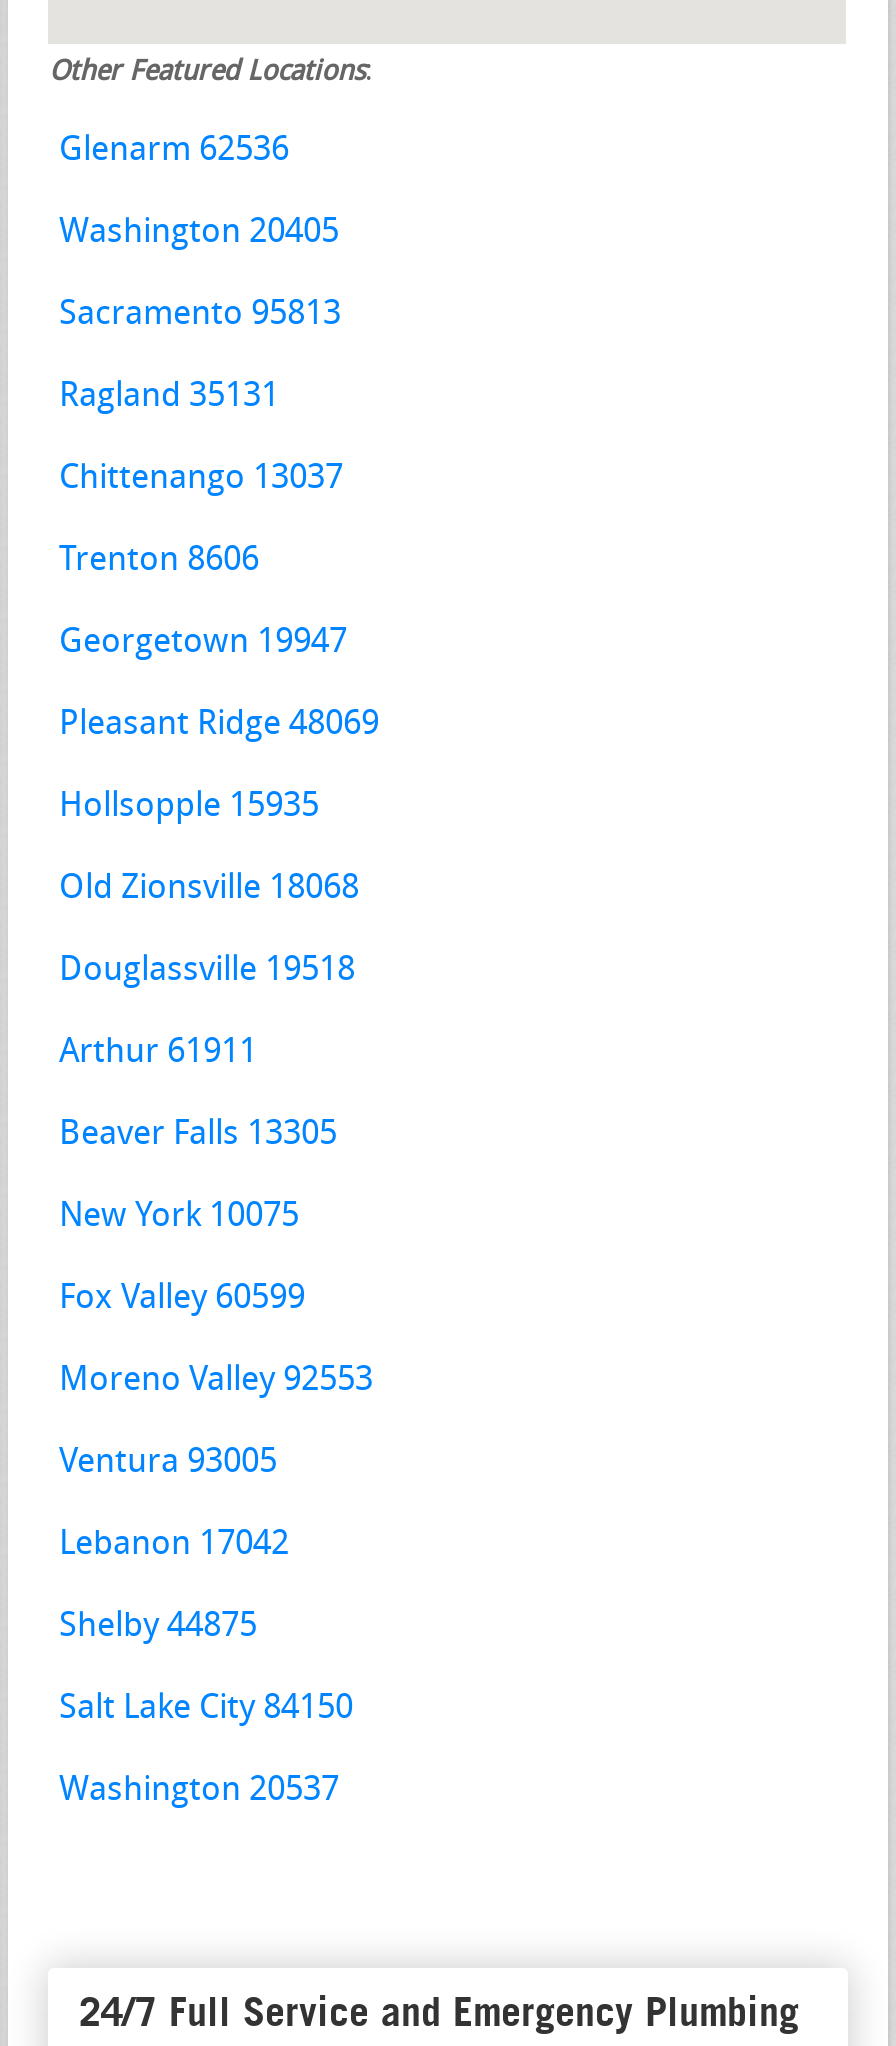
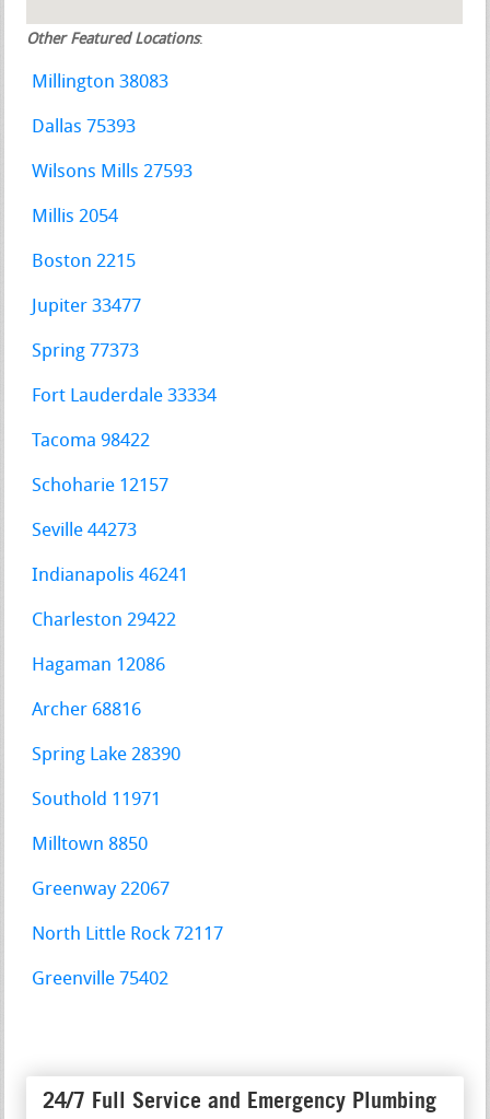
- Glenarm 62536
+ Millington 38083

- Washington 20405
+ Dallas 75393

- Sacramento 95813
+ Wilsons Mills 27593

- Ragland 35131
+ Millis 2054

- Chittenango 13037
+ Boston 2215

- Trenton 8606
+ Jupiter 33477

- Georgetown 19947
+ Spring 77373

- Pleasant Ridge 48069
+ Fort Lauderdale 33334

- Hollsopple 15935
+ Tacoma 98422

- Old Zionsville 18068
+ Schoharie 12157

- Douglassville 19518
+ Seville 44273

- Arthur 61911
+ Indianapolis 46241

- Beaver Falls 13305
+ Charleston 29422

- New York 10075
+ Hagaman 12086

- Fox Valley 60599
+ Archer 68816

- Moreno Valley 92553
+ Spring Lake 28390

- Ventura 93005
+ Southold 11971

- Lebanon 17042
+ Milltown 8850

- Shelby 44875
+ Greenway 22067

- Salt Lake City 84150
+ North Little Rock 72117

- Washington 20537
+ Greenville 75402
